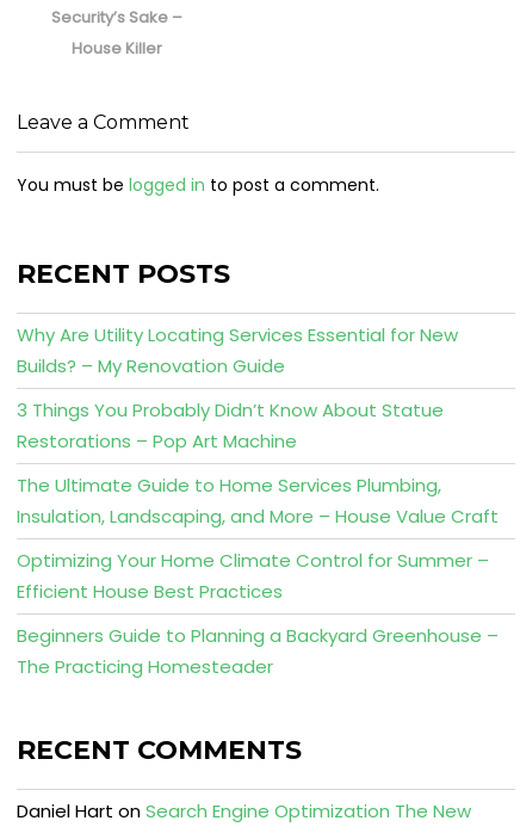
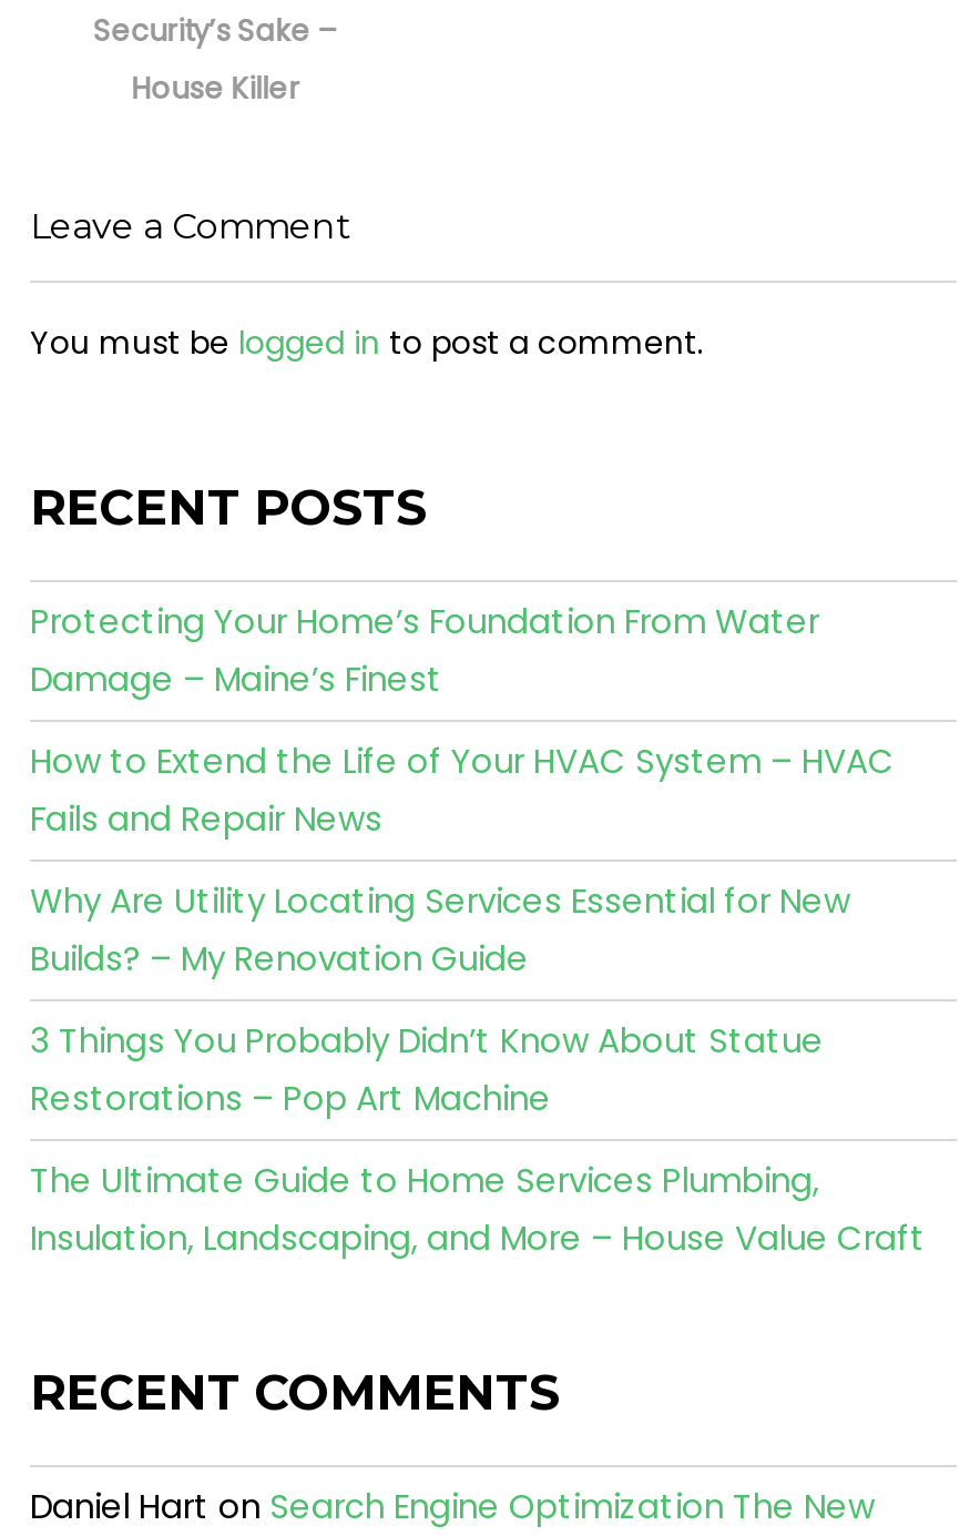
+ Protecting Your Home’s Foundation From Water
+ Damage – Maine’s Finest
+ How to Extend the Life of Your HVAC System – HVAC
+ Fails and Repair News

moved down: Why Are Utility Locating Services Essential for New | Builds? – My Renovation Guide | 3 Things You Probably Didn’t Know About Statue | Restorations – Pop Art Machine | The Ultimate Guide to Home Services Plumbing, | Insulation, Landscaping, and More – House Value Craft

- Optimizing Your Home Climate Control for Summer –
- Efficient House Best Practices
- Beginners Guide to Planning a Backyard Greenhouse –
- The Practicing Homesteader
